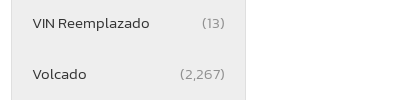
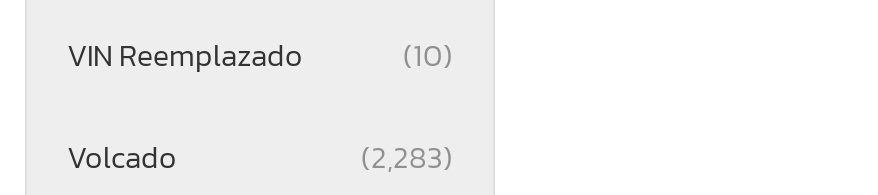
- (13)
+ (10)

- (2,267)
+ (2,283)
